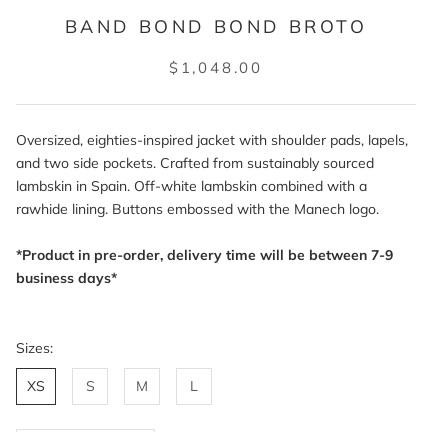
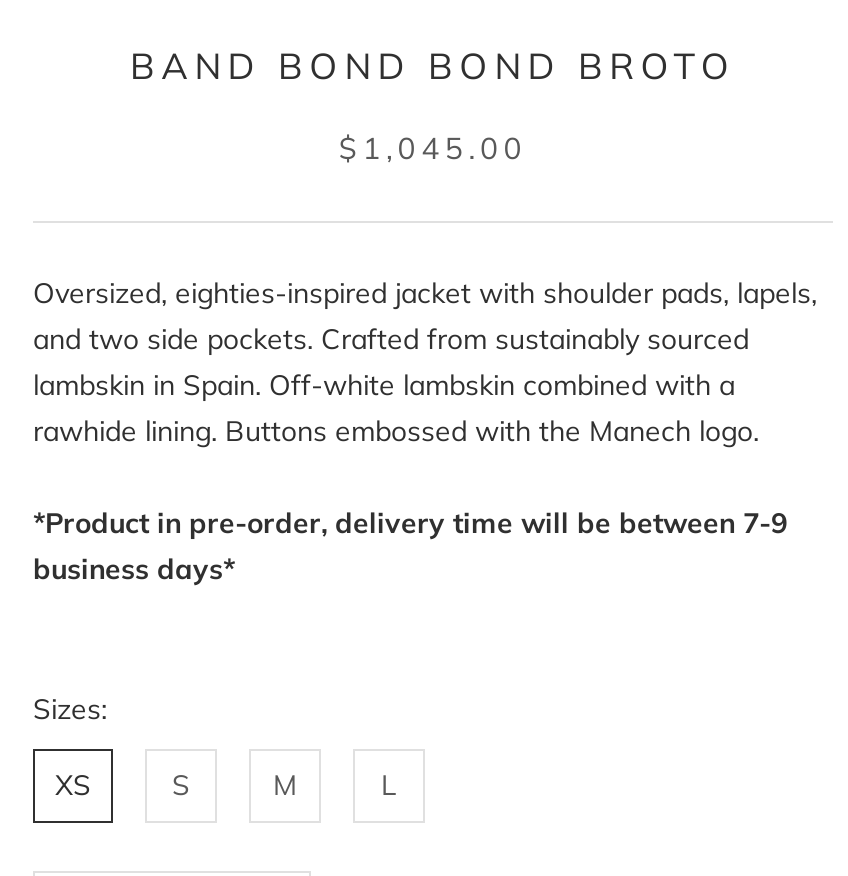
- $1,048.00
+ $1,045.00
